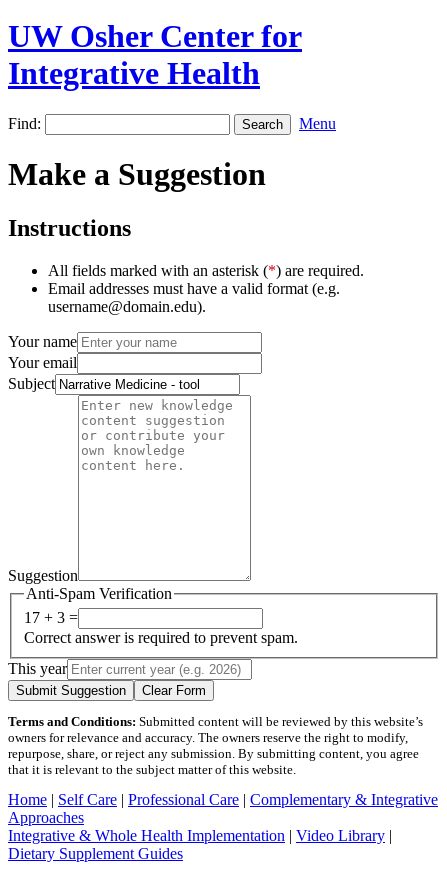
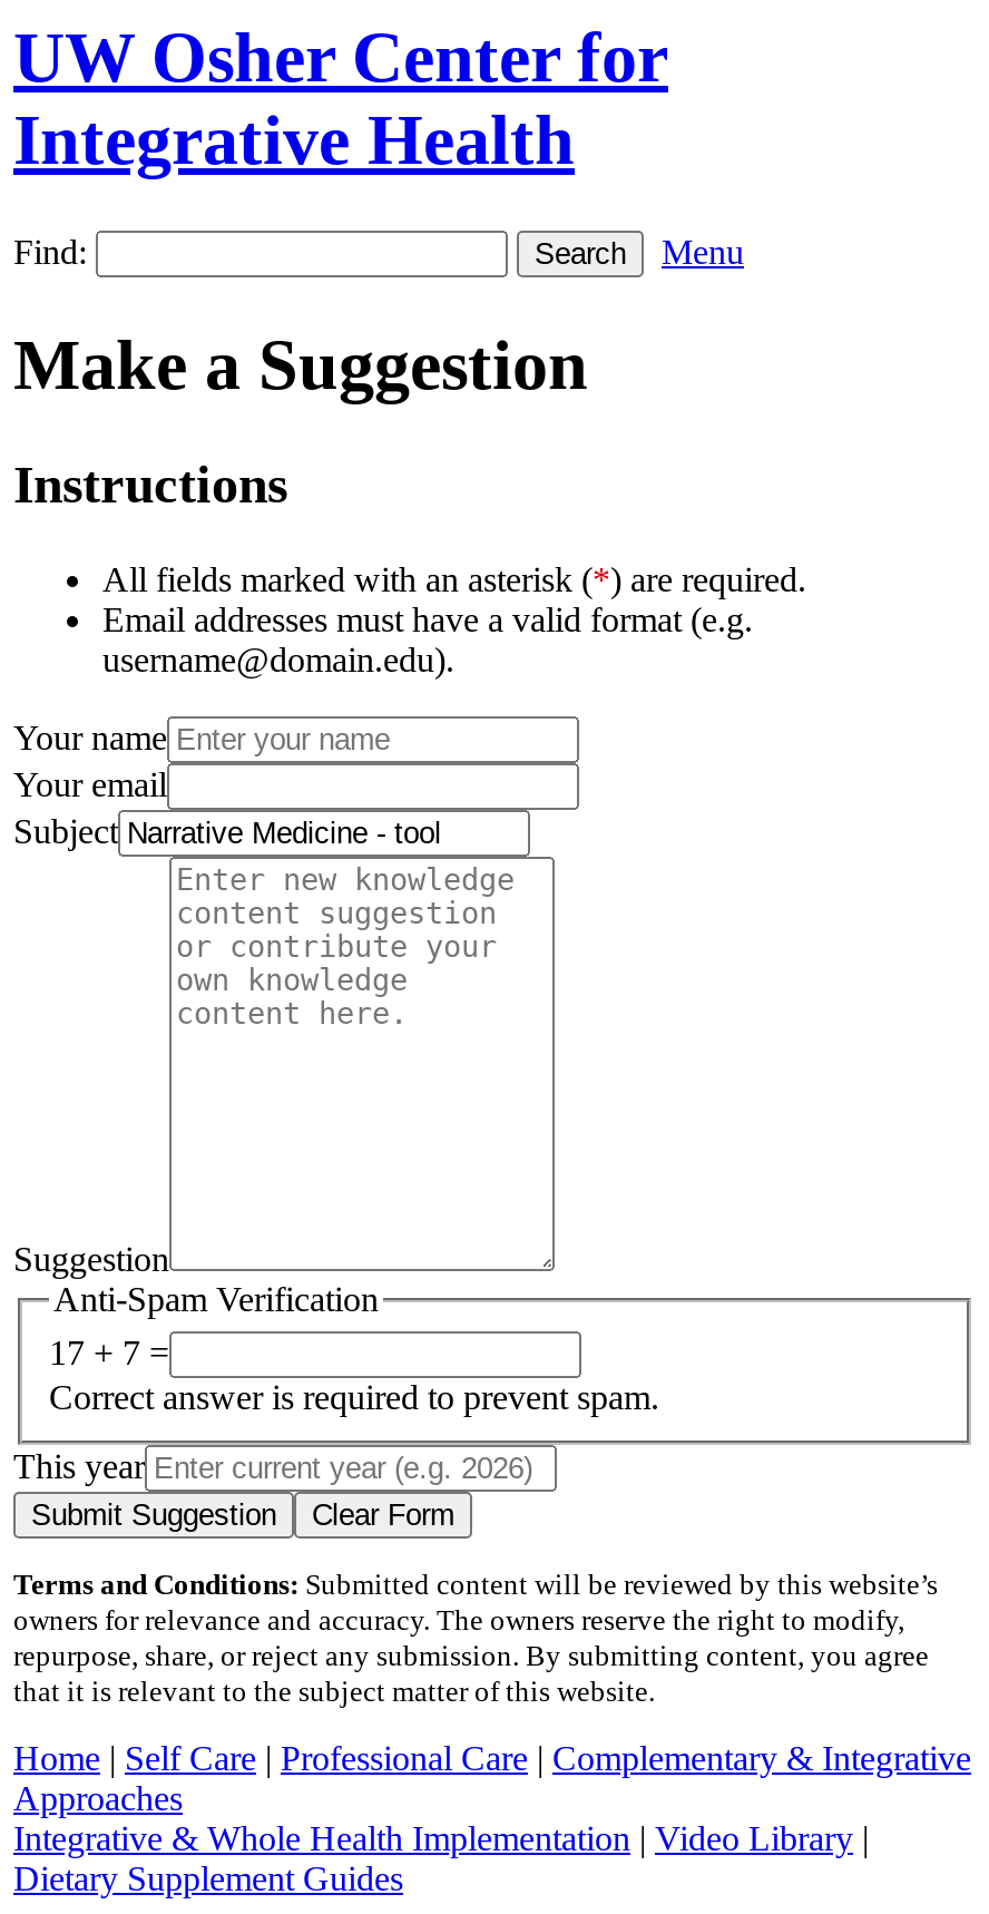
- 17 + 3 =
+ 17 + 7 =
